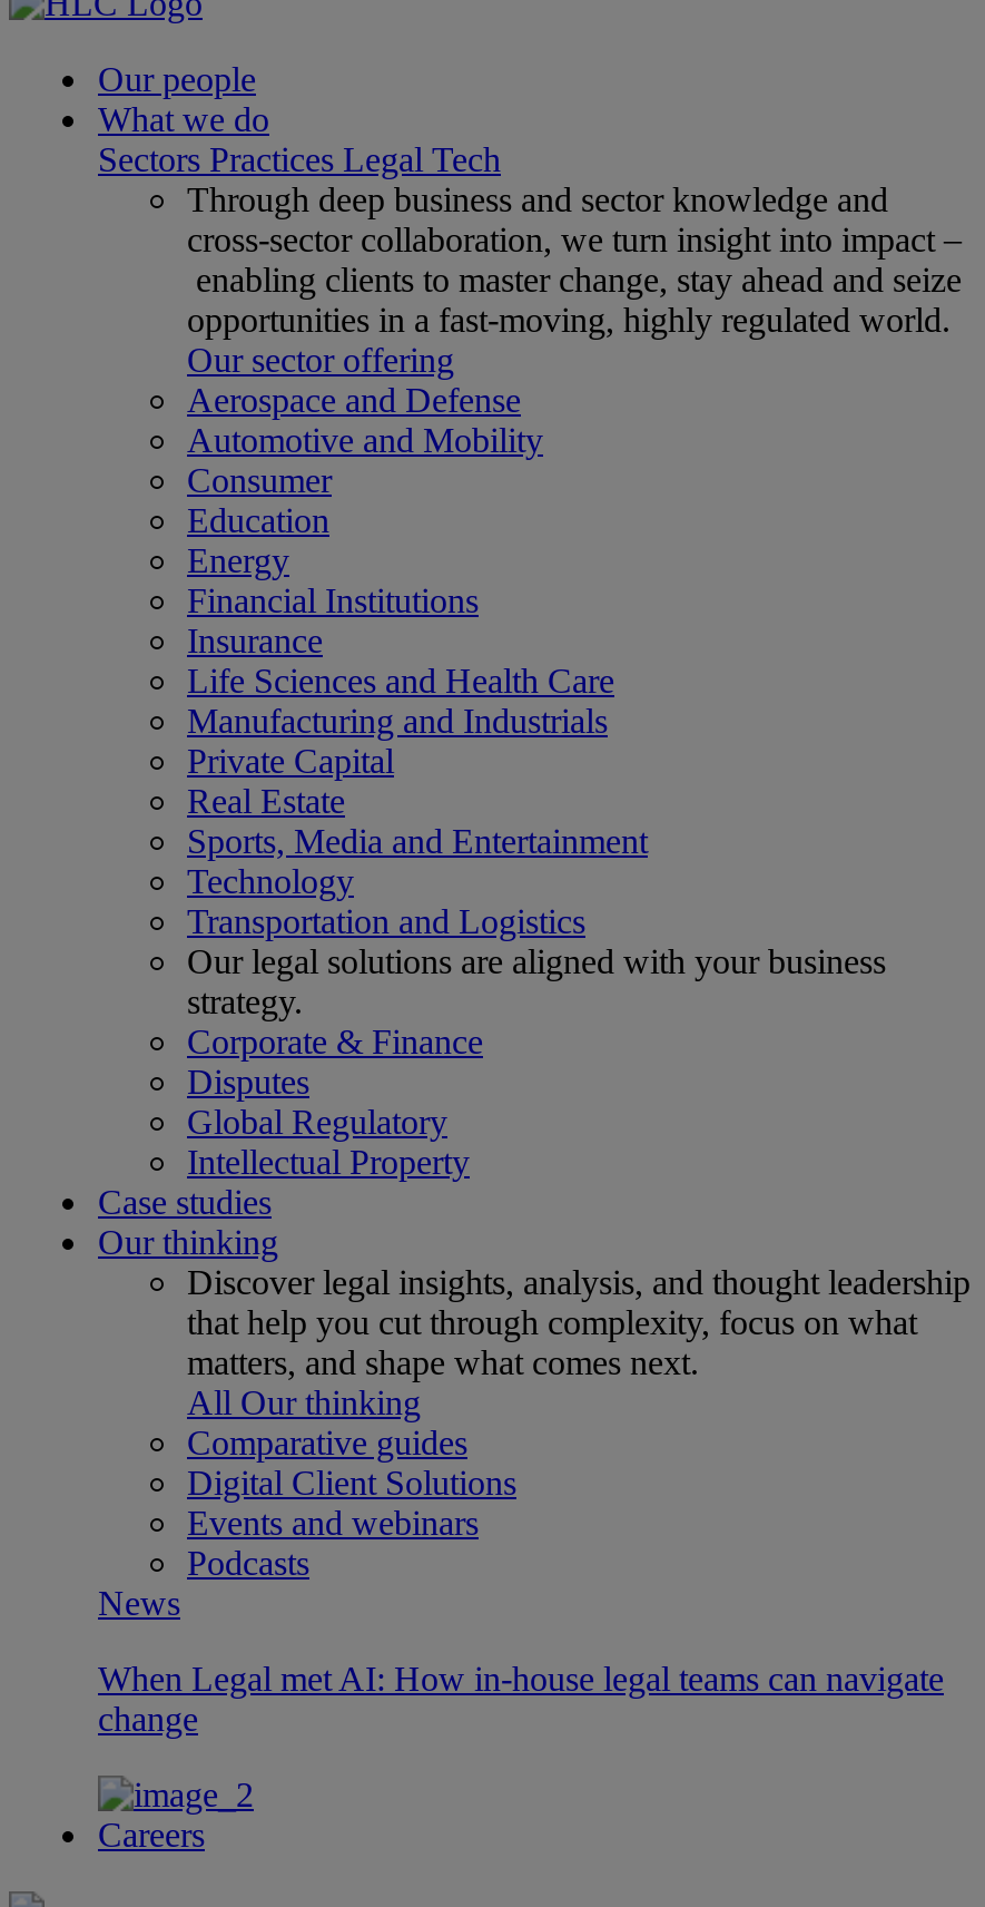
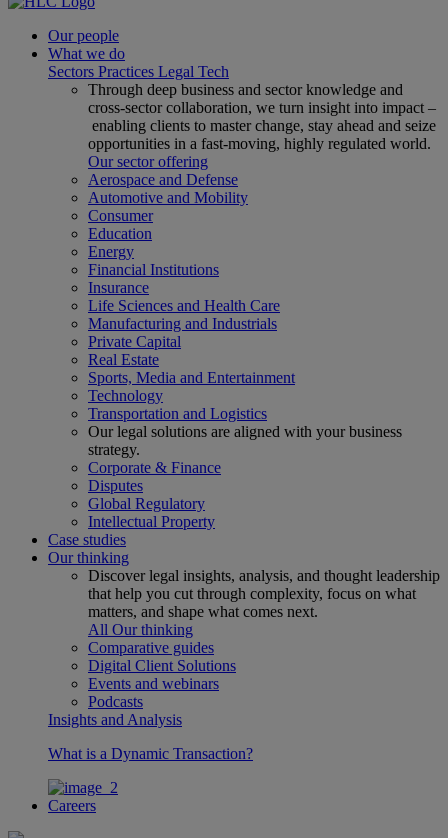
- News
+ Insights and Analysis

- When Legal met AI: How in-house legal teams can navigate
- change
+ What is a Dynamic Transaction?
